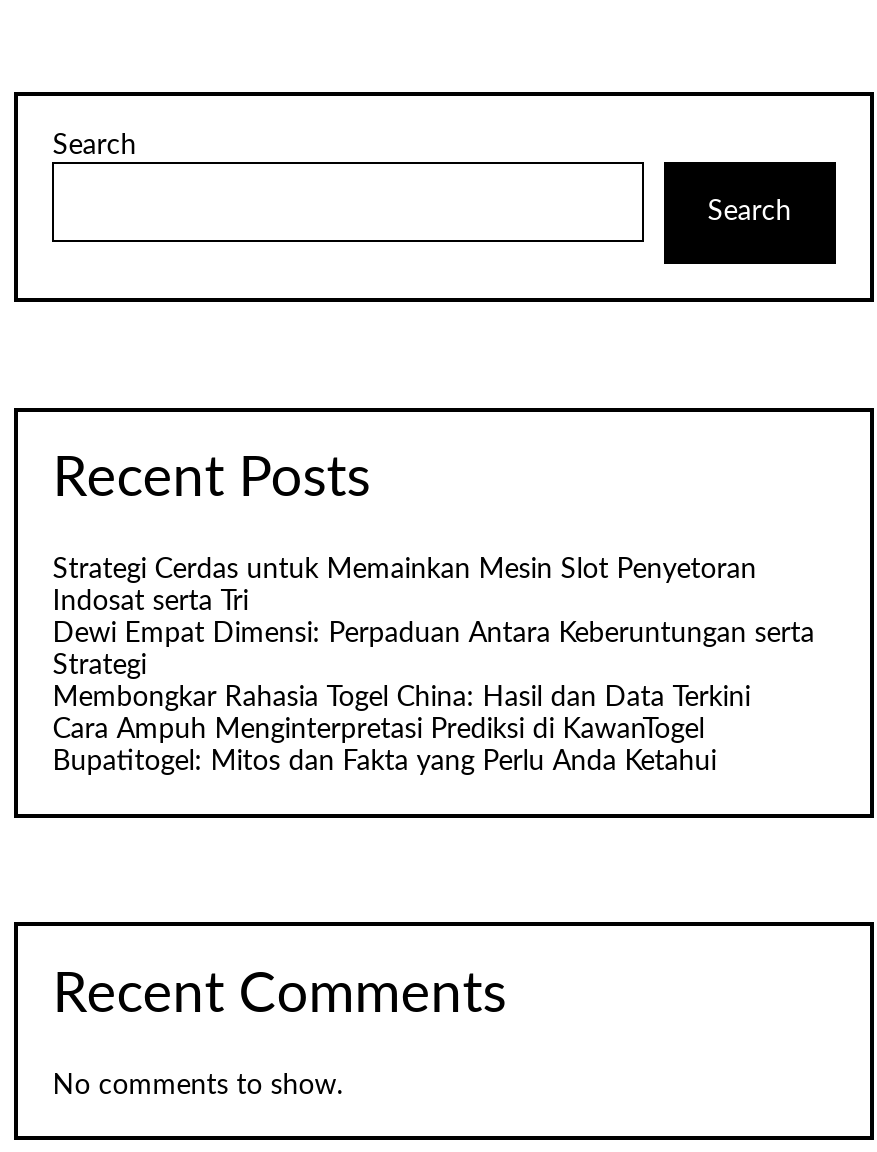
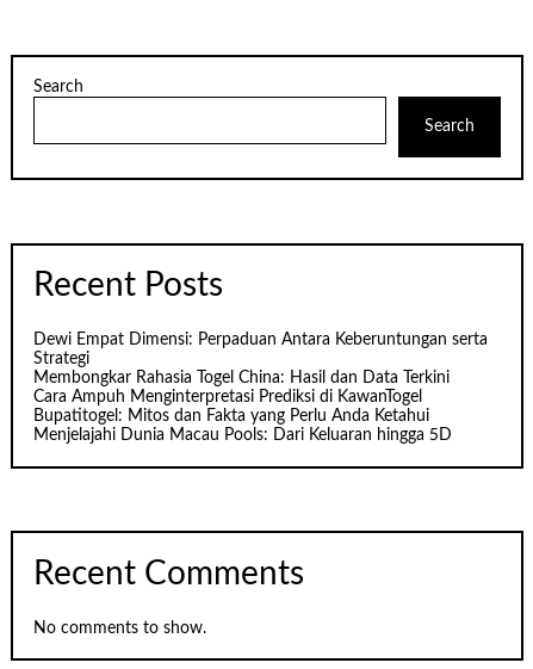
- Strategi Cerdas untuk Memainkan Mesin Slot Penyetoran
- Indosat serta Tri

moved up: Dewi Empat Dimensi: Perpaduan Antara Keberuntungan serta | Strategi | Membongkar Rahasia Togel China: Hasil dan Data Terkini | Cara Ampuh Menginterpretasi Prediksi di KawanTogel | Bupatitogel: Mitos dan Fakta yang Perlu Anda Ketahui

+ Menjelajahi Dunia Macau Pools: Dari Keluaran hingga 5D
